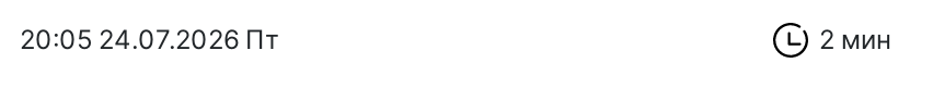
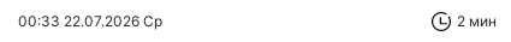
- 20:05 24.07.2026 Пт
+ 00:33 22.07.2026 Ср
